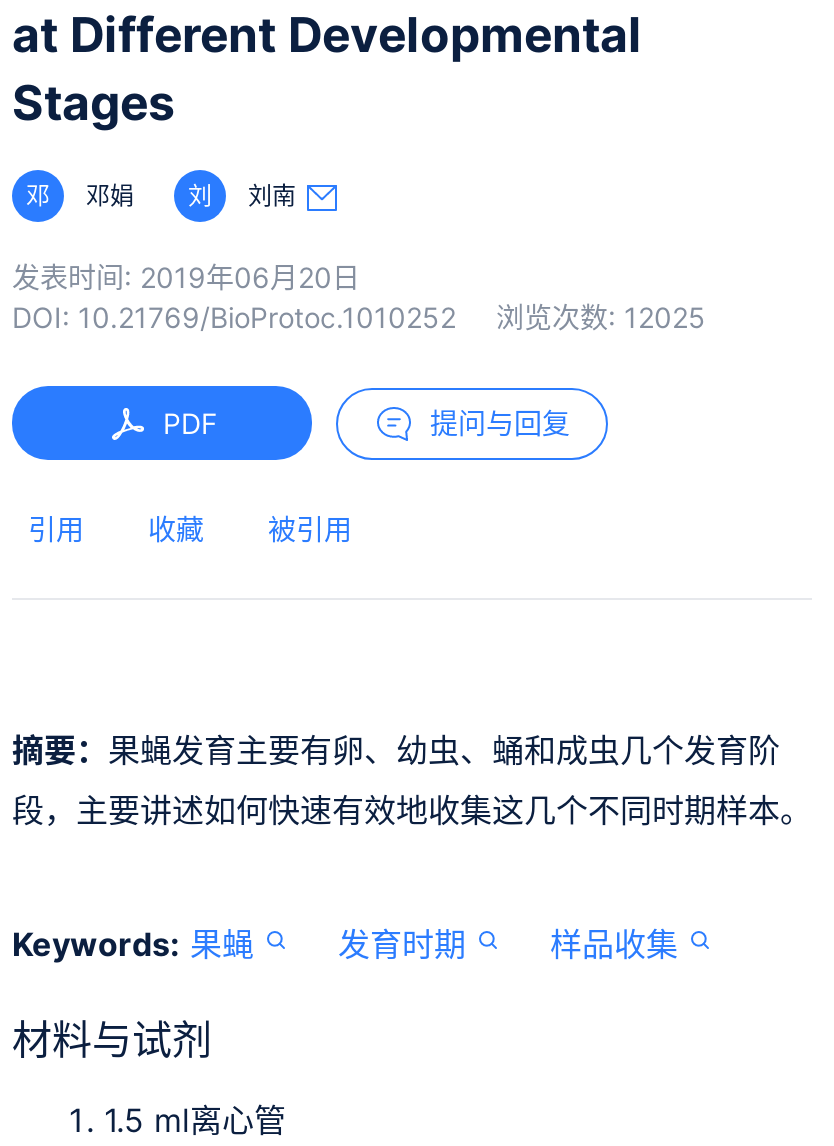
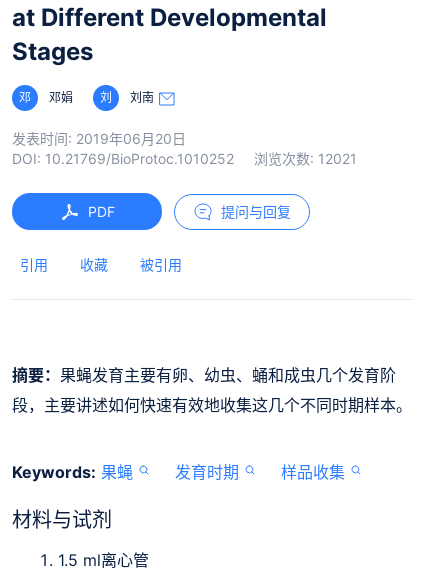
- DOI: 10.21769/BioProtoc.1010252 浏览次数: 12025
+ DOI: 10.21769/BioProtoc.1010252 浏览次数: 12021
